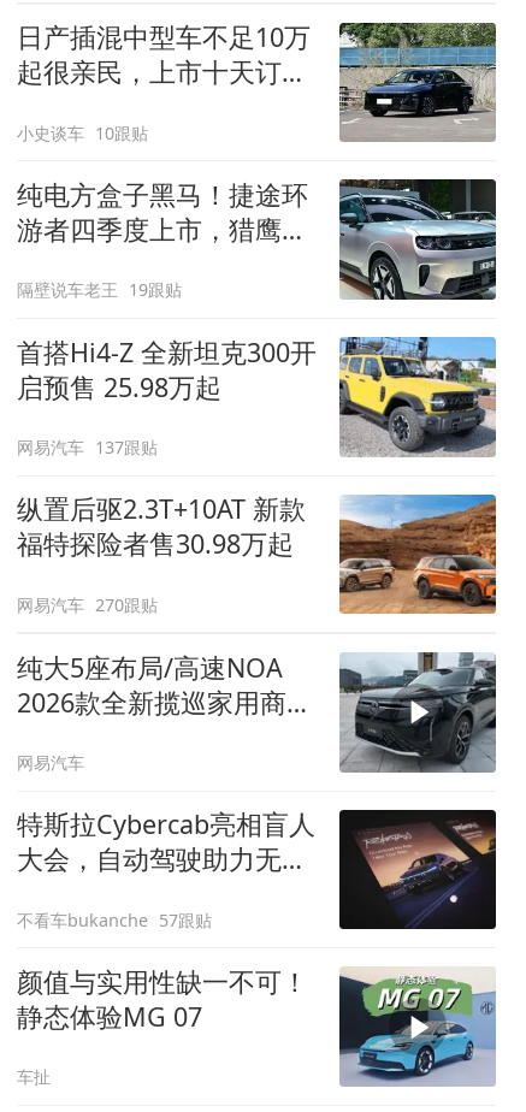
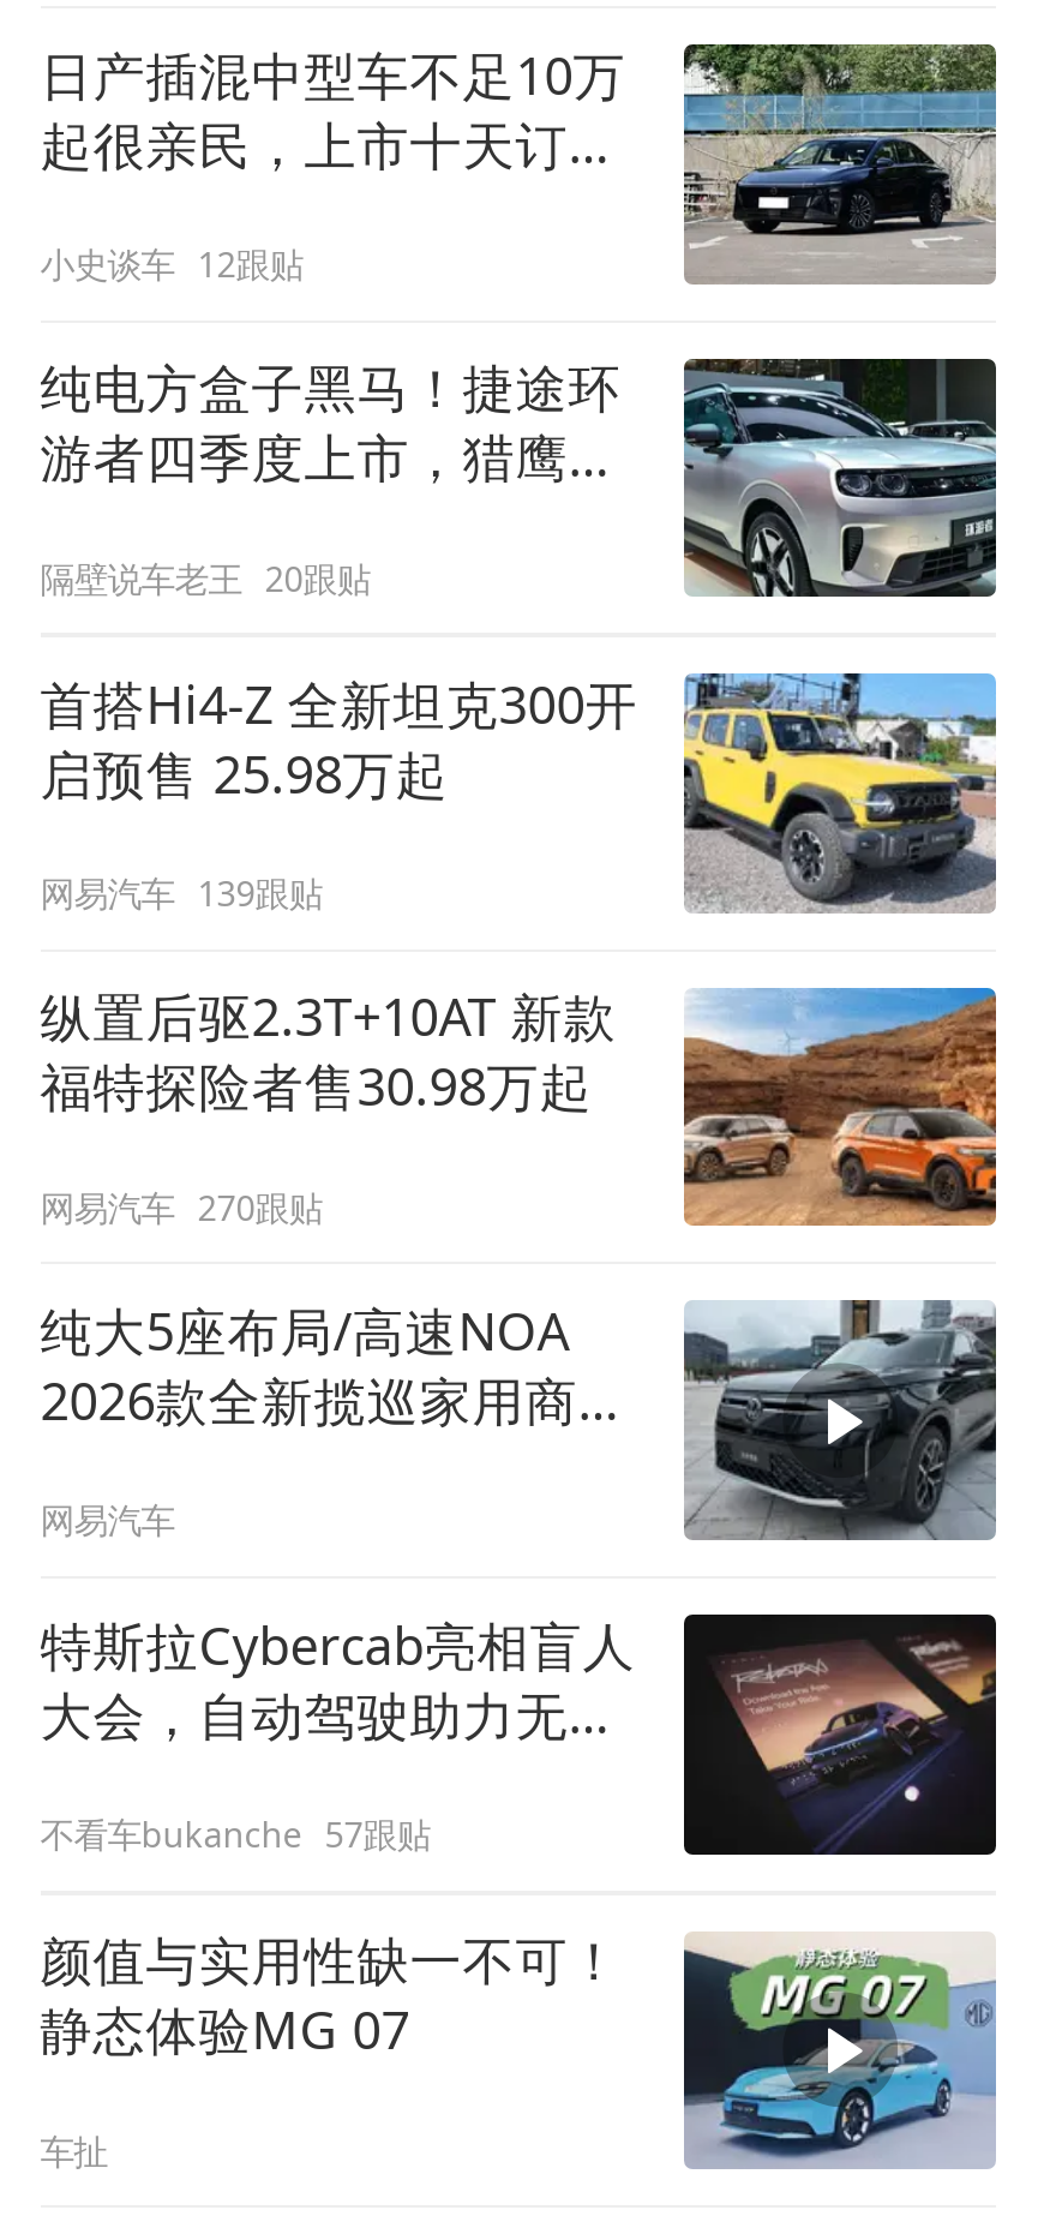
- 小史谈车 10跟贴
+ 小史谈车 12跟贴

- 隔壁说车老王 19跟贴
+ 隔壁说车老王 20跟贴

- 网易汽车 137跟贴
+ 网易汽车 139跟贴
